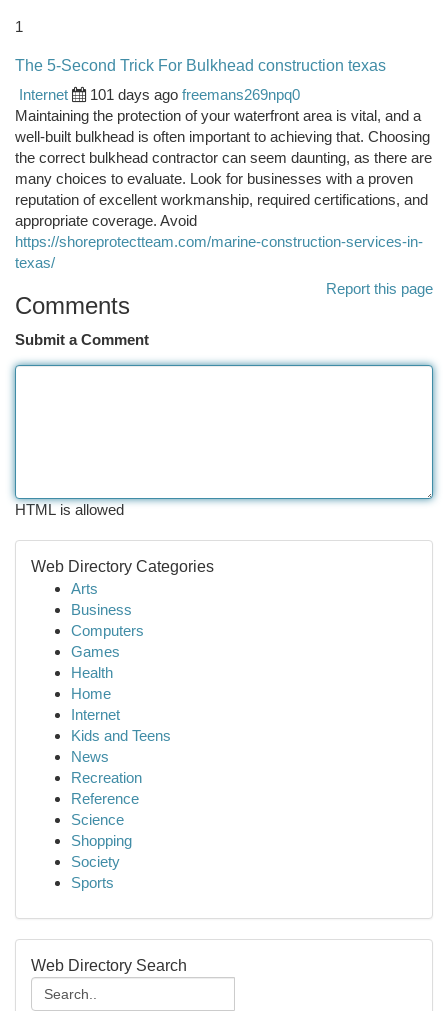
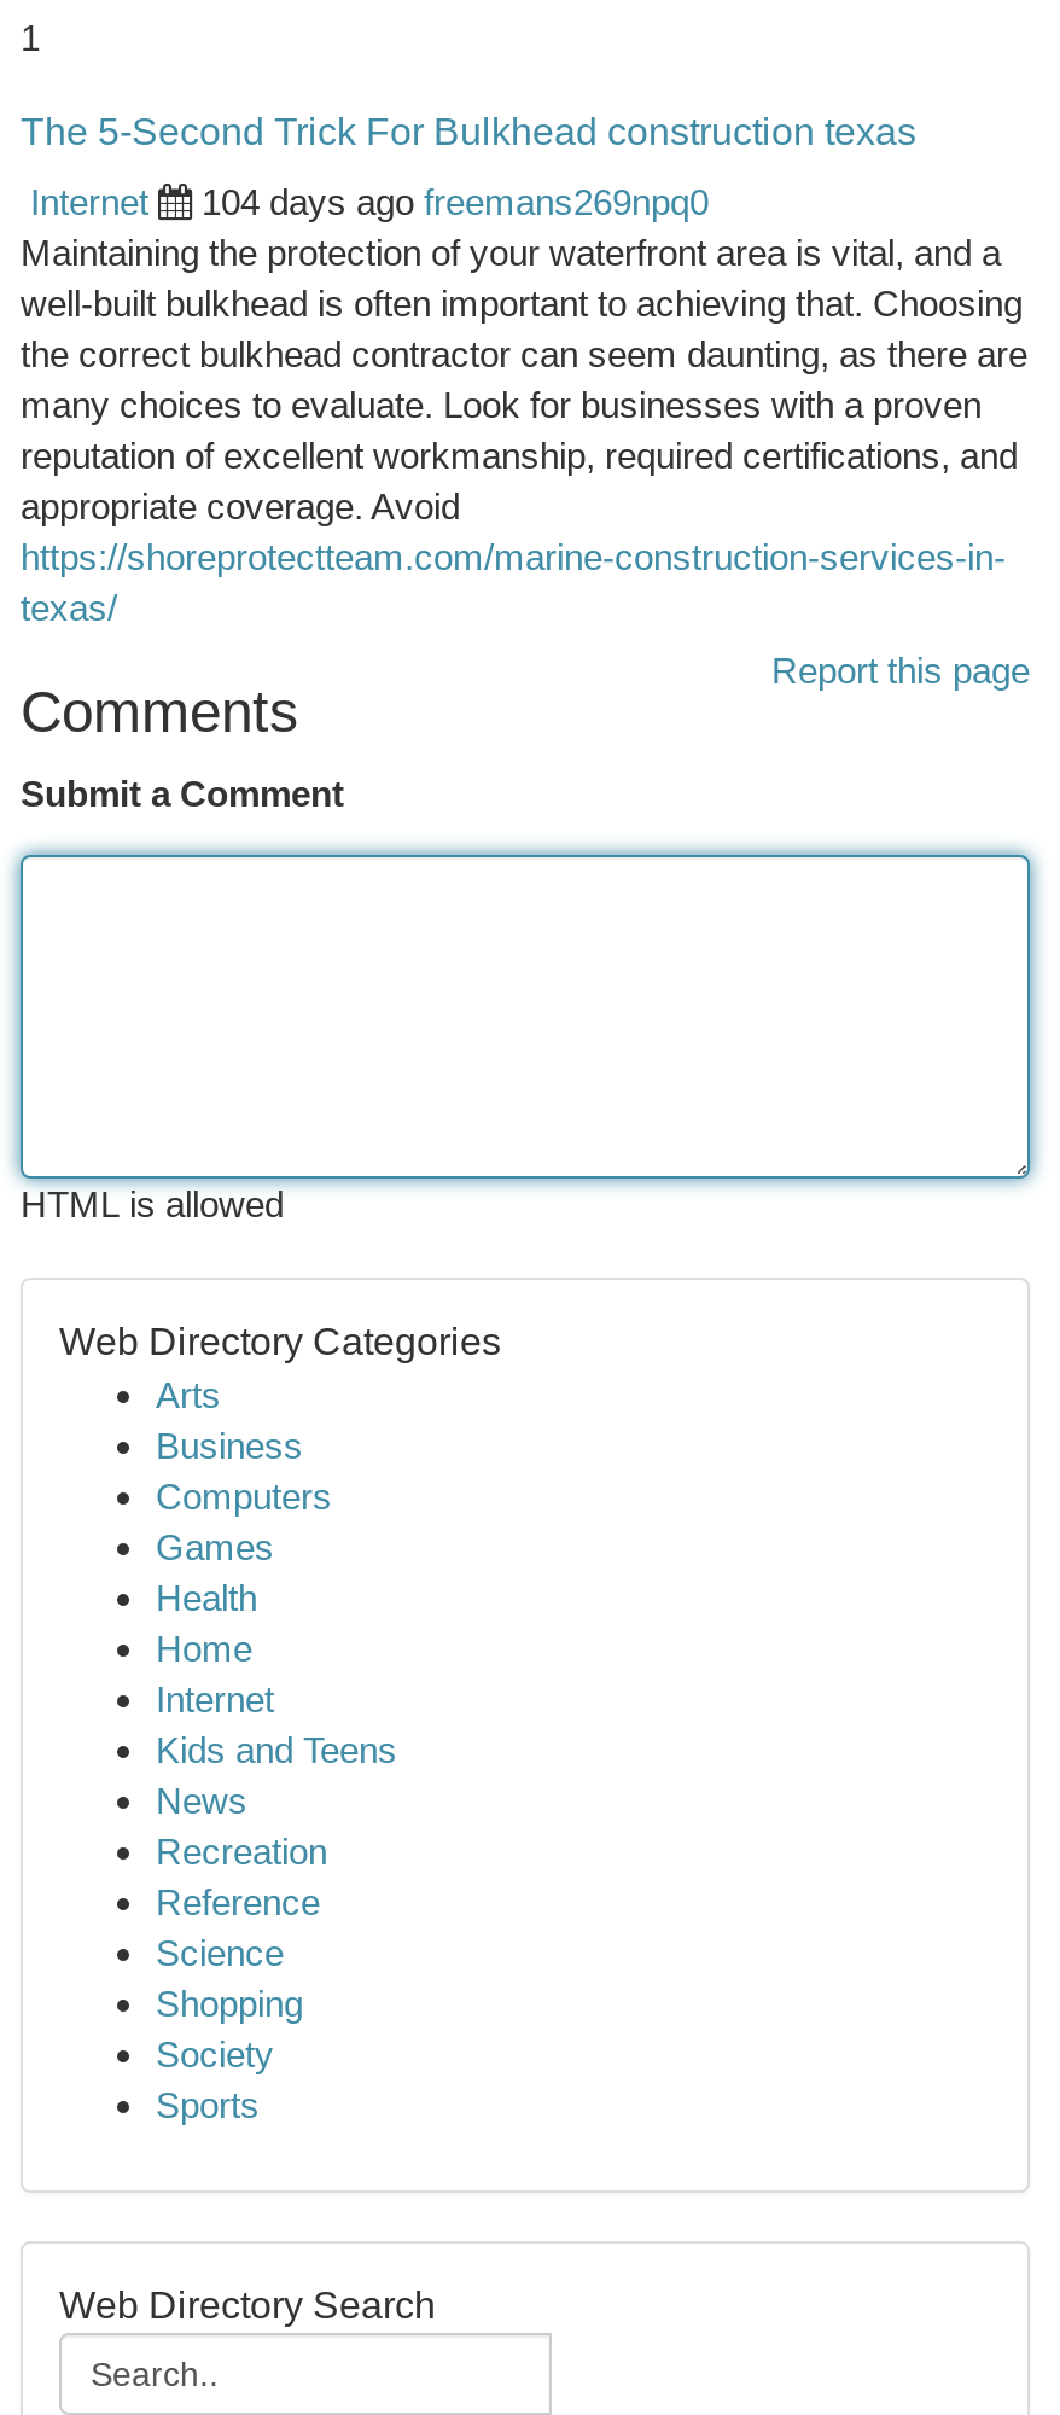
- 101 days ago freemans269npq0
+ 104 days ago freemans269npq0
